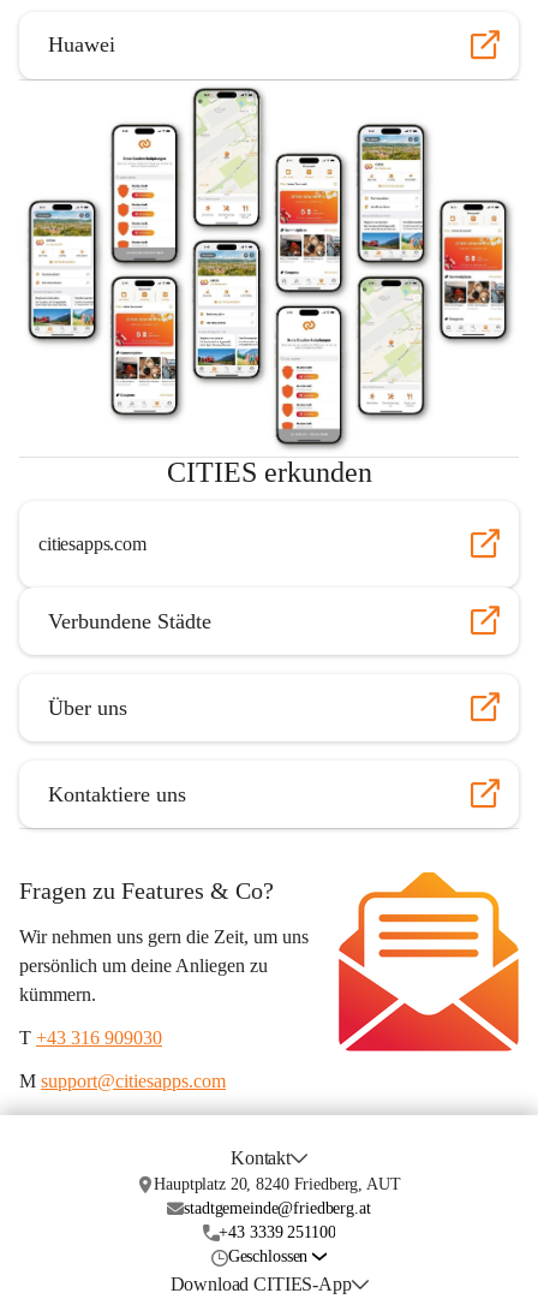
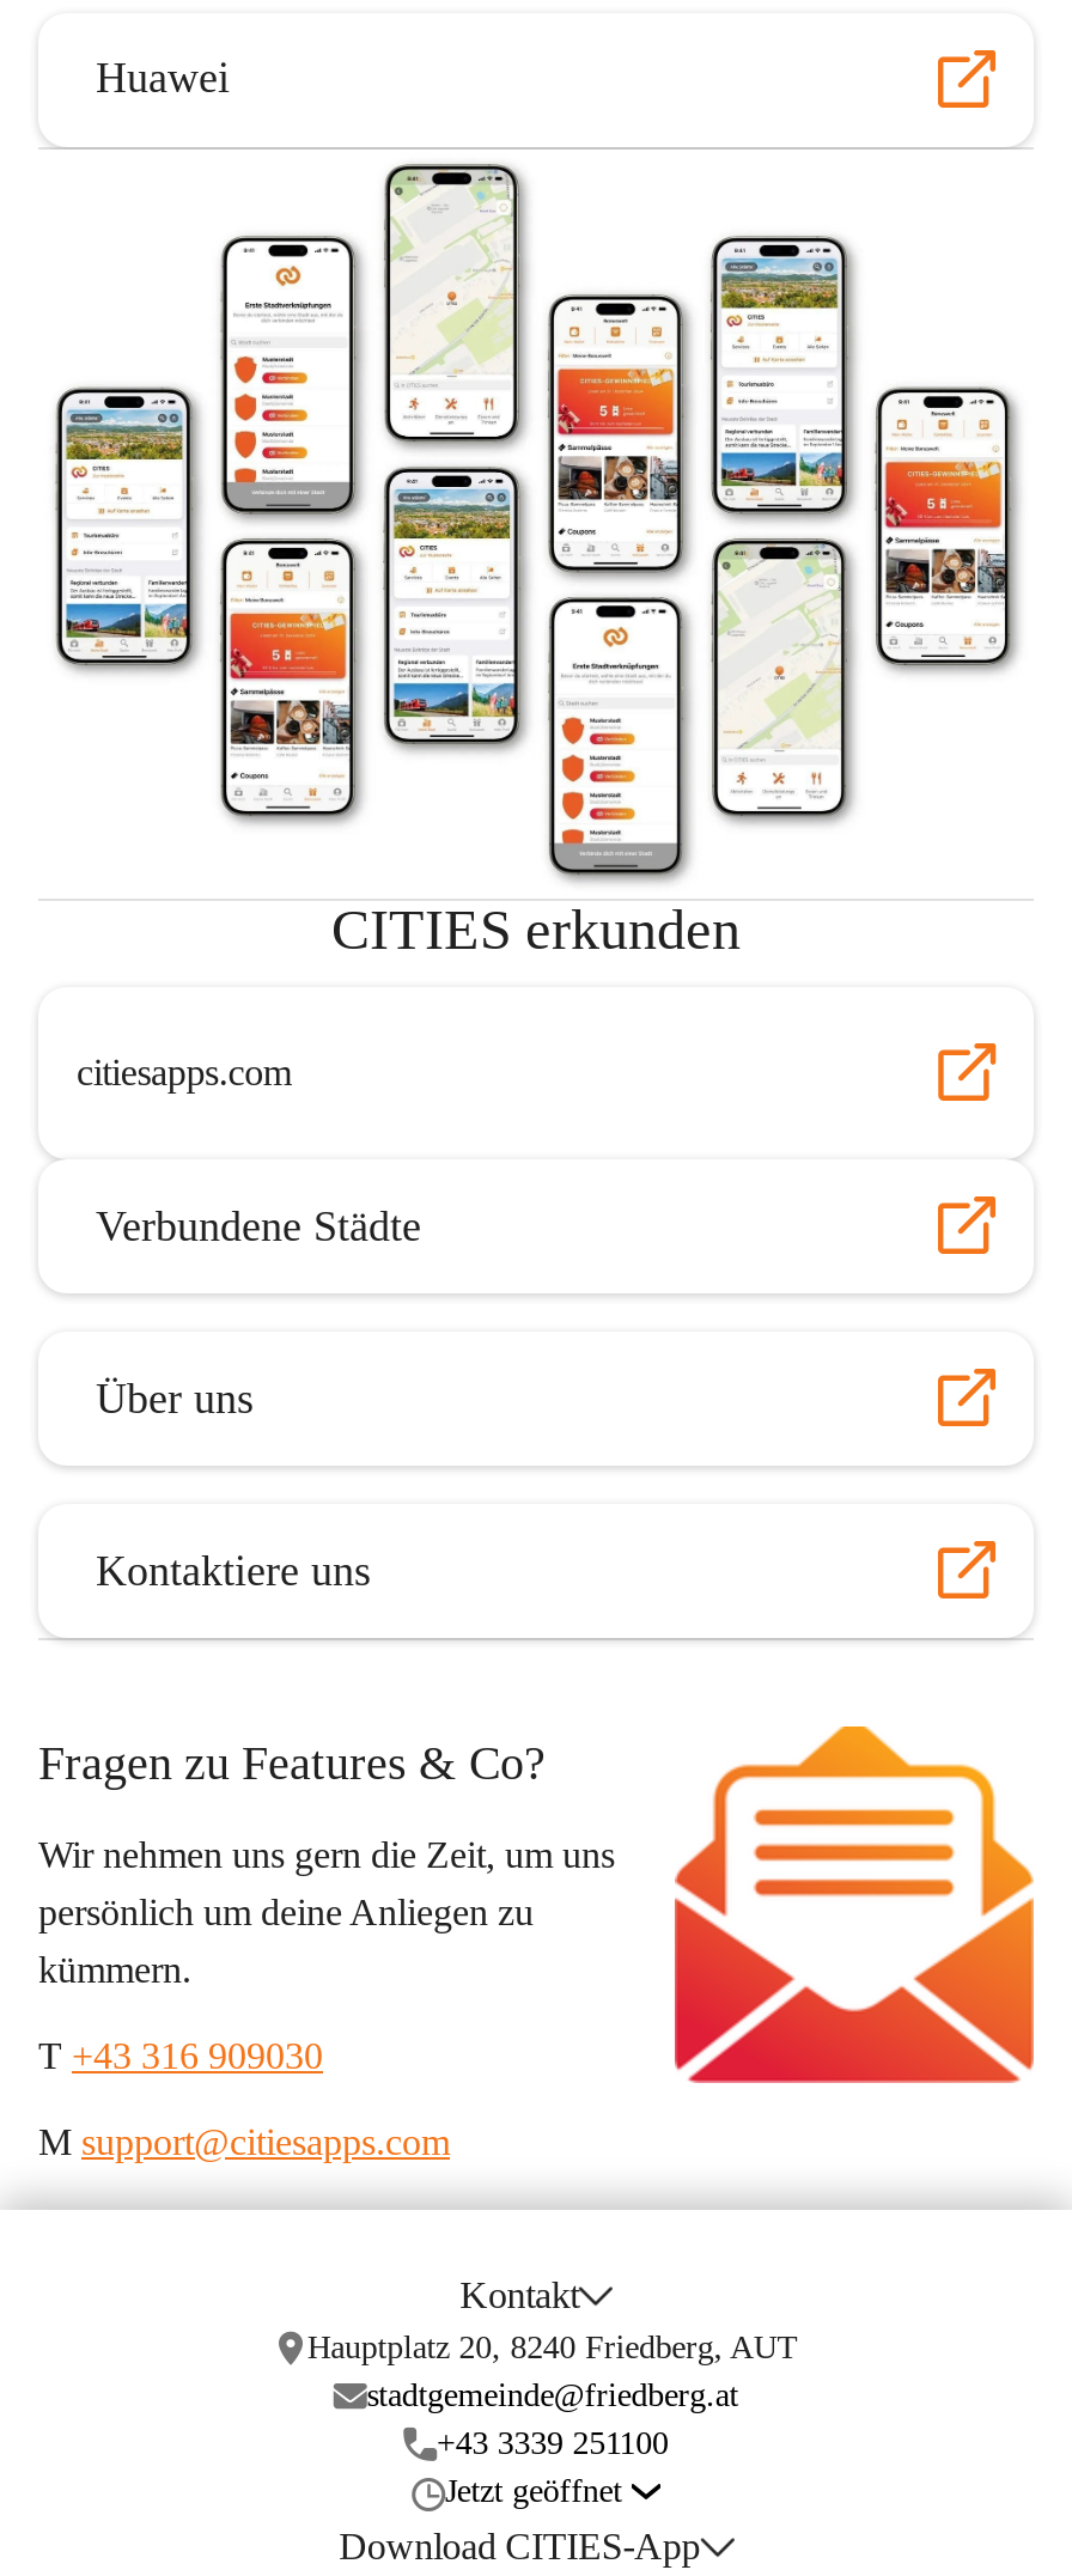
- Geschlossen
+ Jetzt geöffnet
